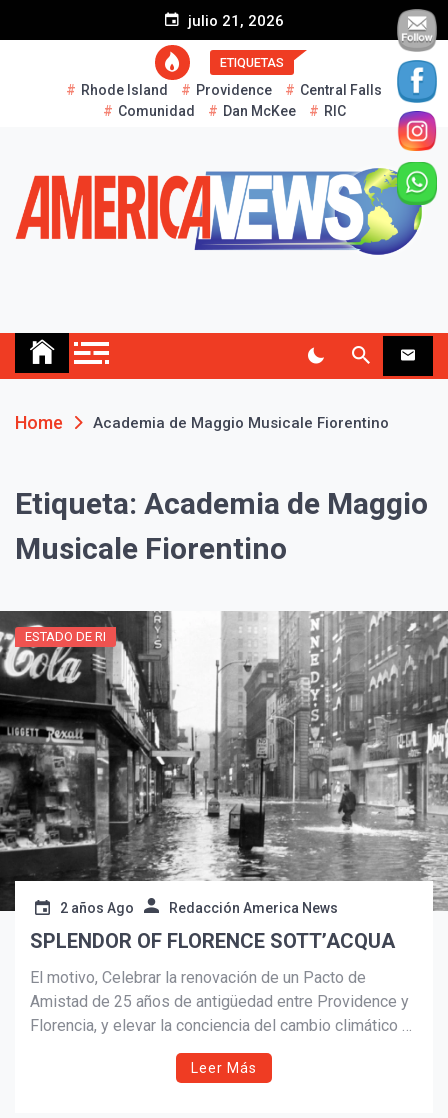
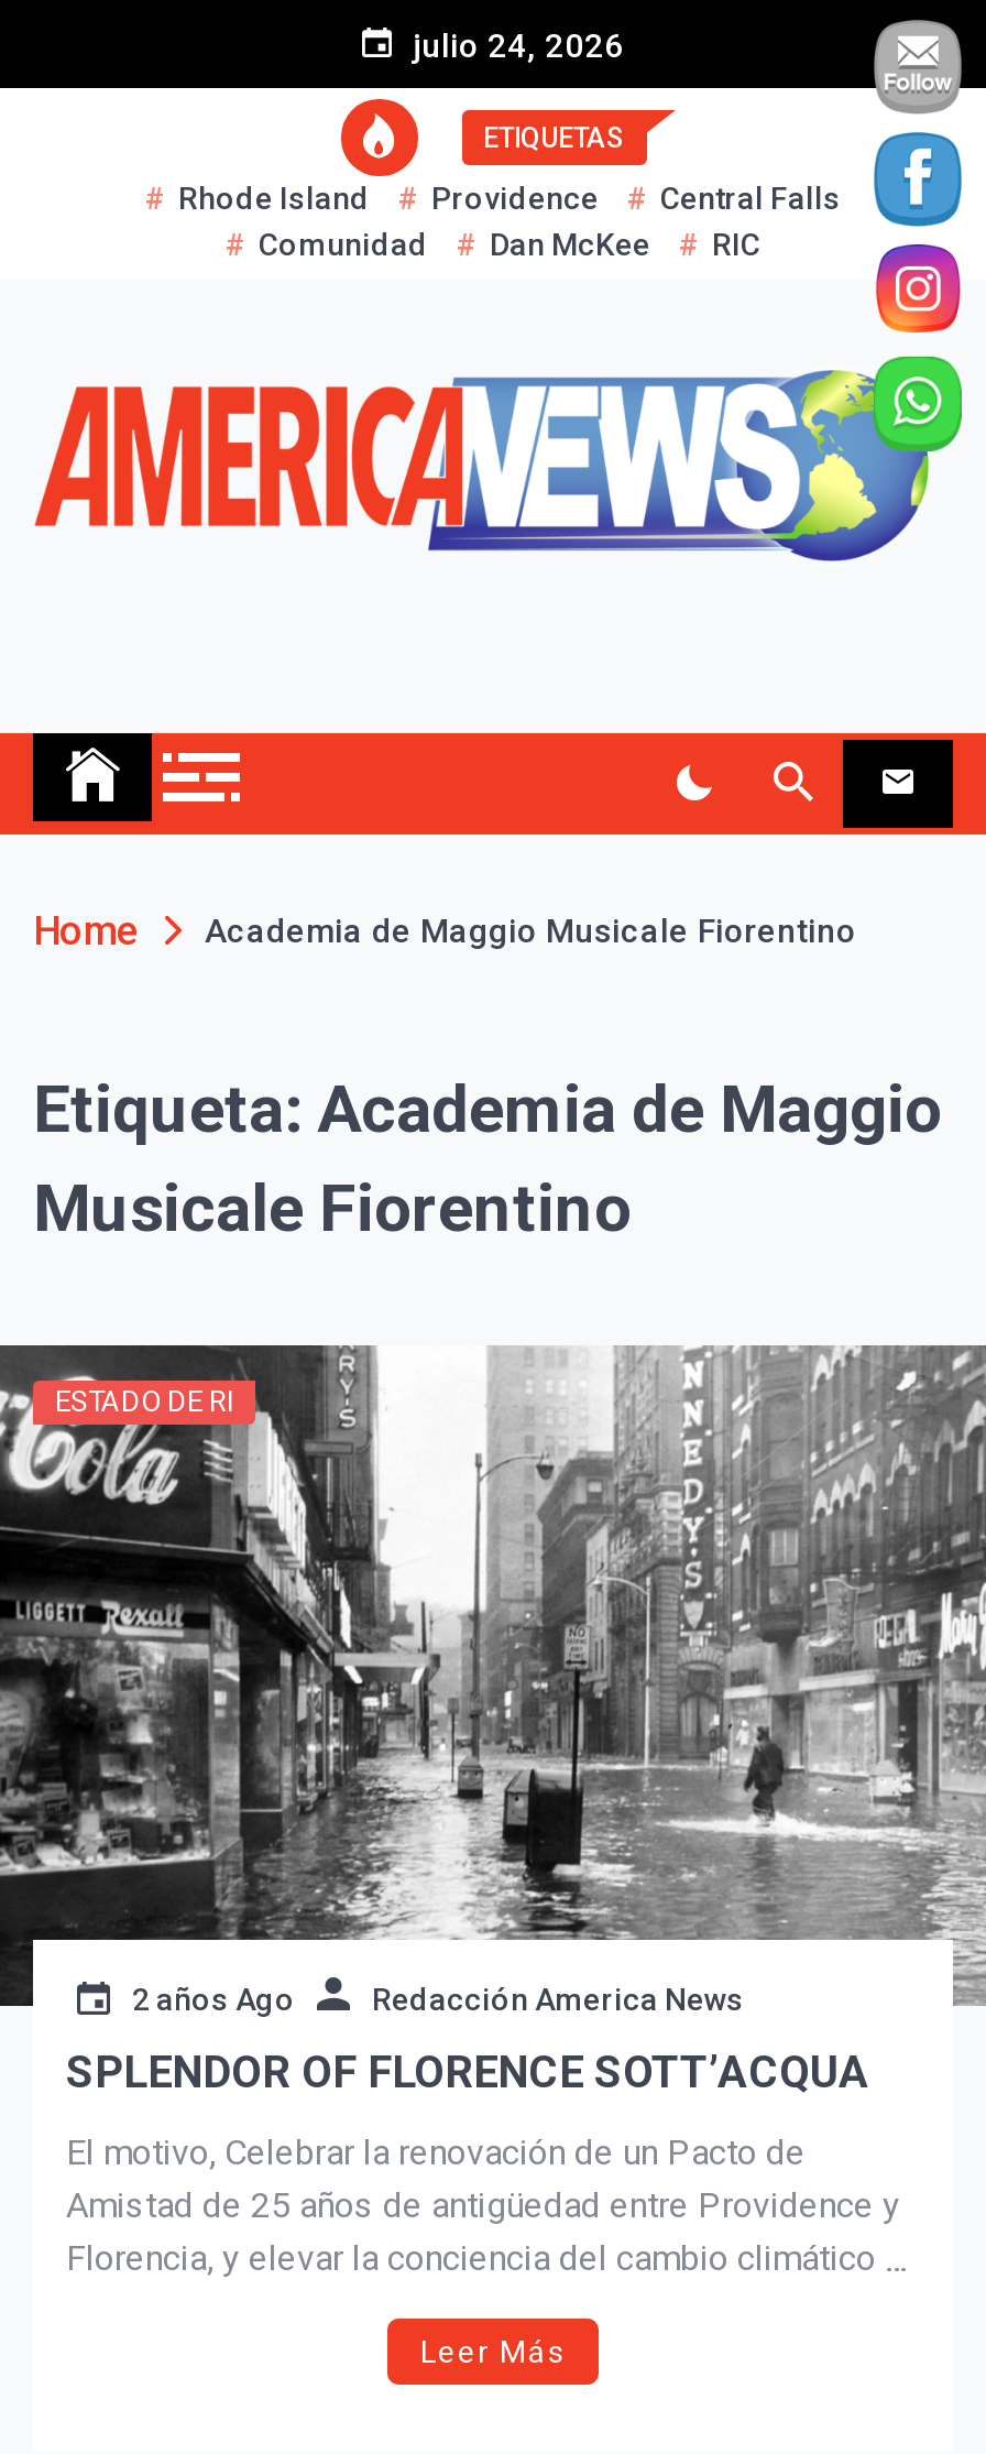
- julio 21, 2026
+ julio 24, 2026
